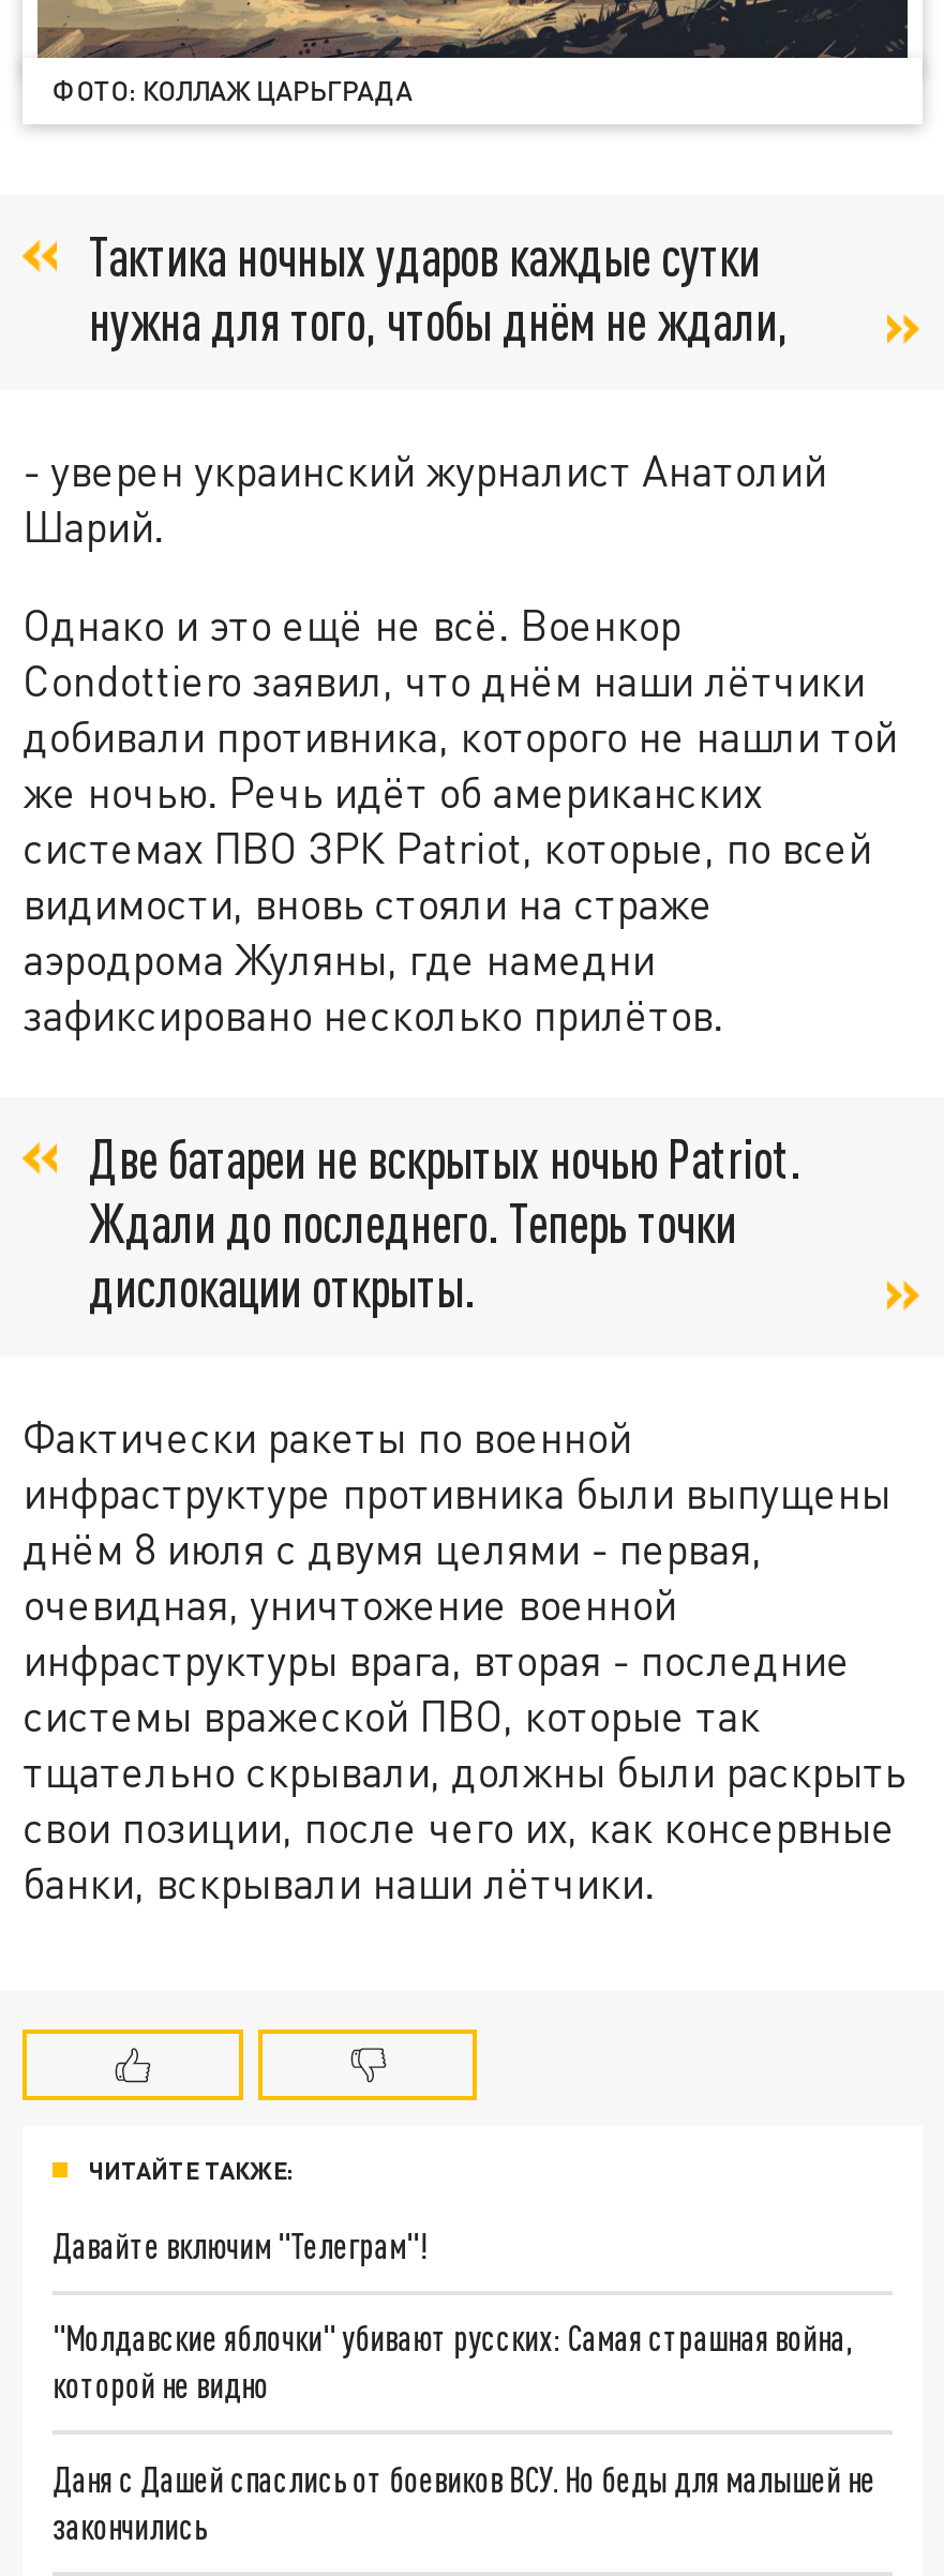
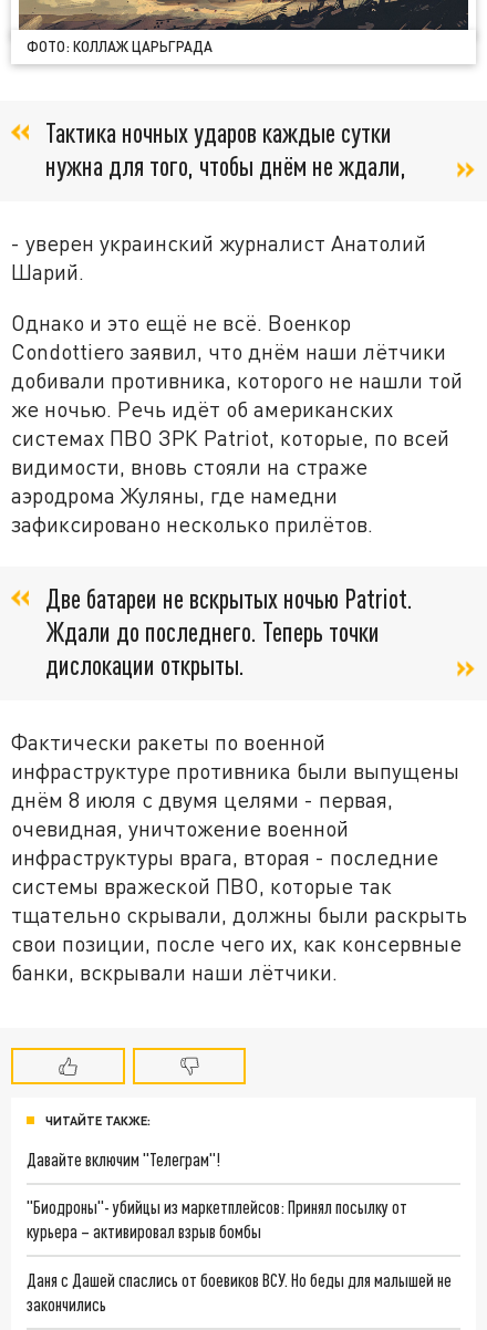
- "Молдавские яблочки" убивают русских: Самая страшная война,
- которой не видно
+ "Биодроны"- убийцы из маркетплейсов: Принял посылку от
+ курьера – активировал взрыв бомбы
